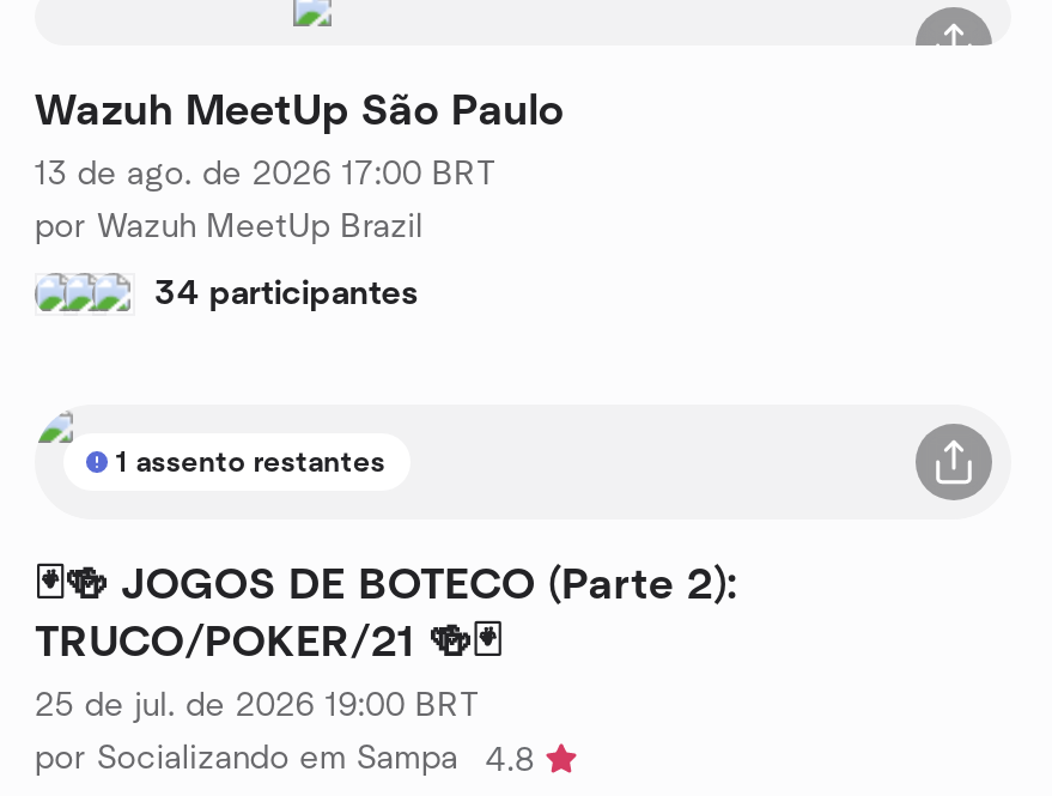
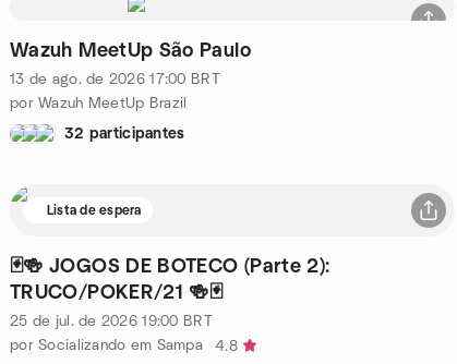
- 34 participantes
+ 32 participantes

- 1 assento restantes
+ Lista de espera
